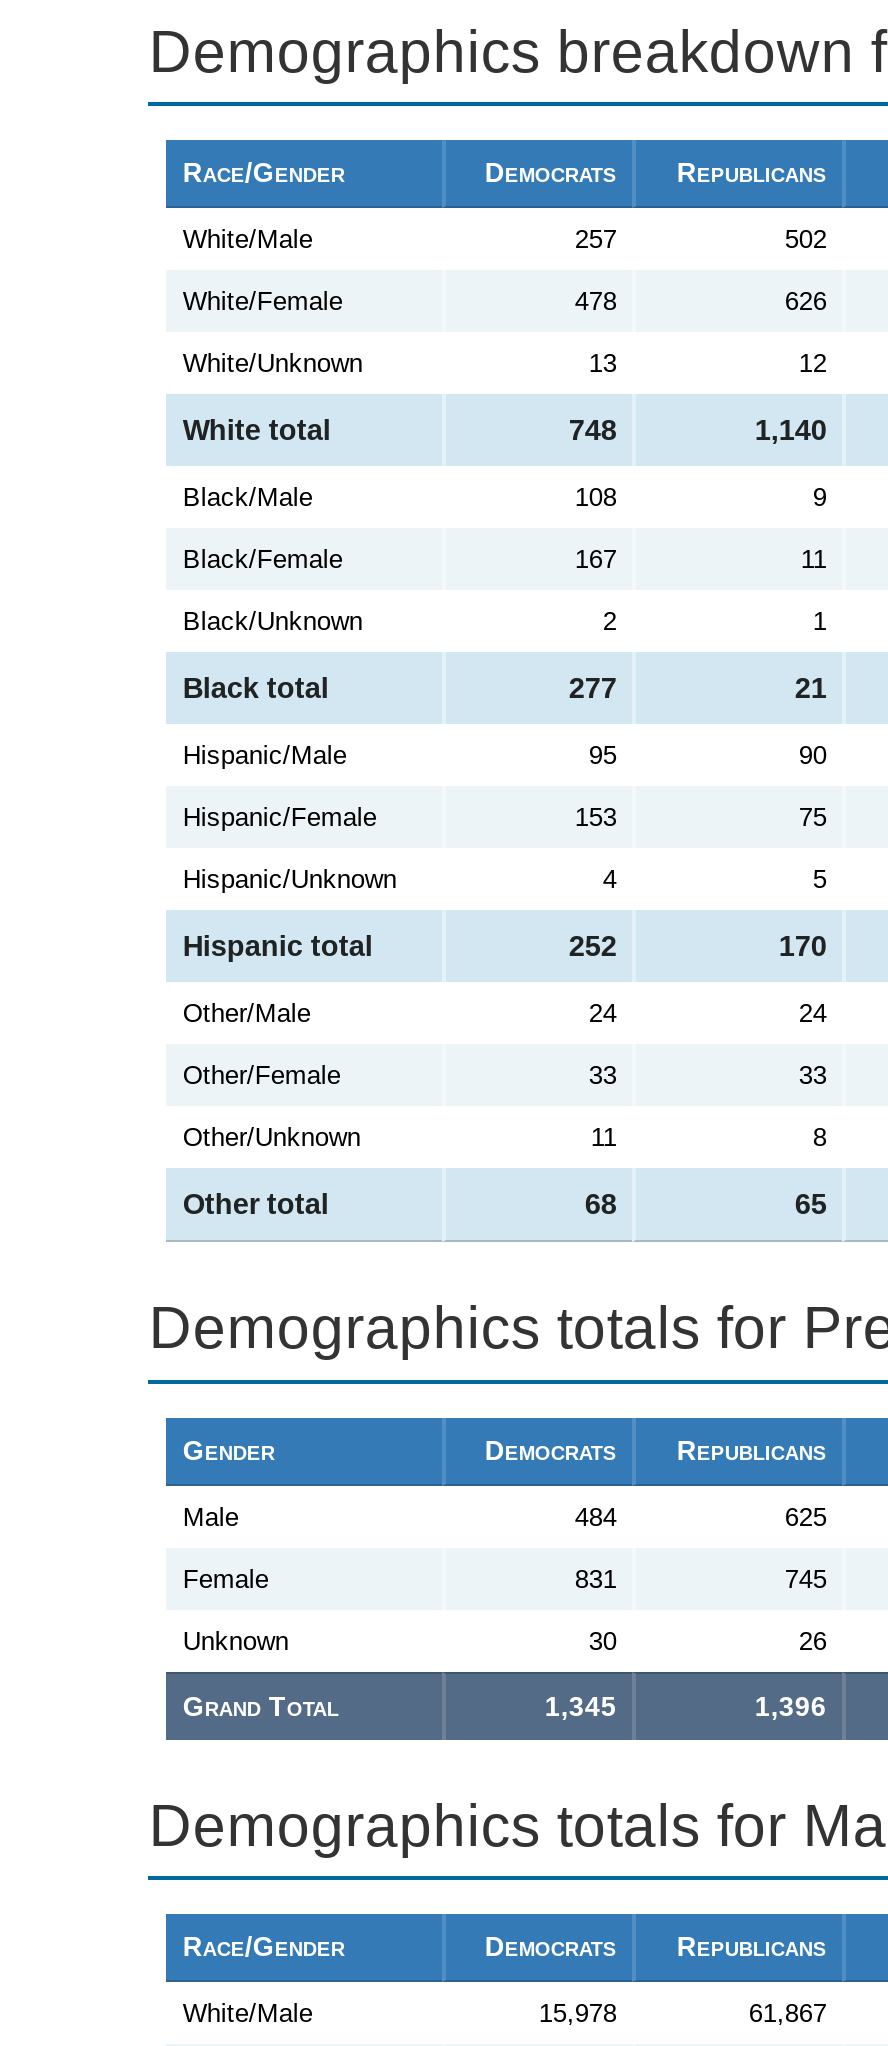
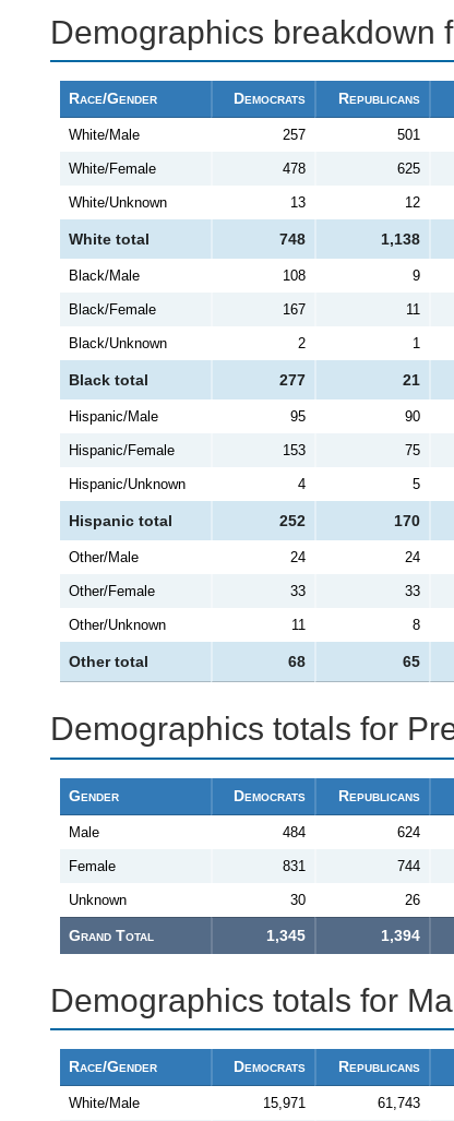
- 502
+ 501

- 626
+ 625

- 1,140
+ 1,138

- 625
+ 624

- 745
+ 744

- 1,396
+ 1,394

- 15,978
+ 15,971

- 61,867
+ 61,743
